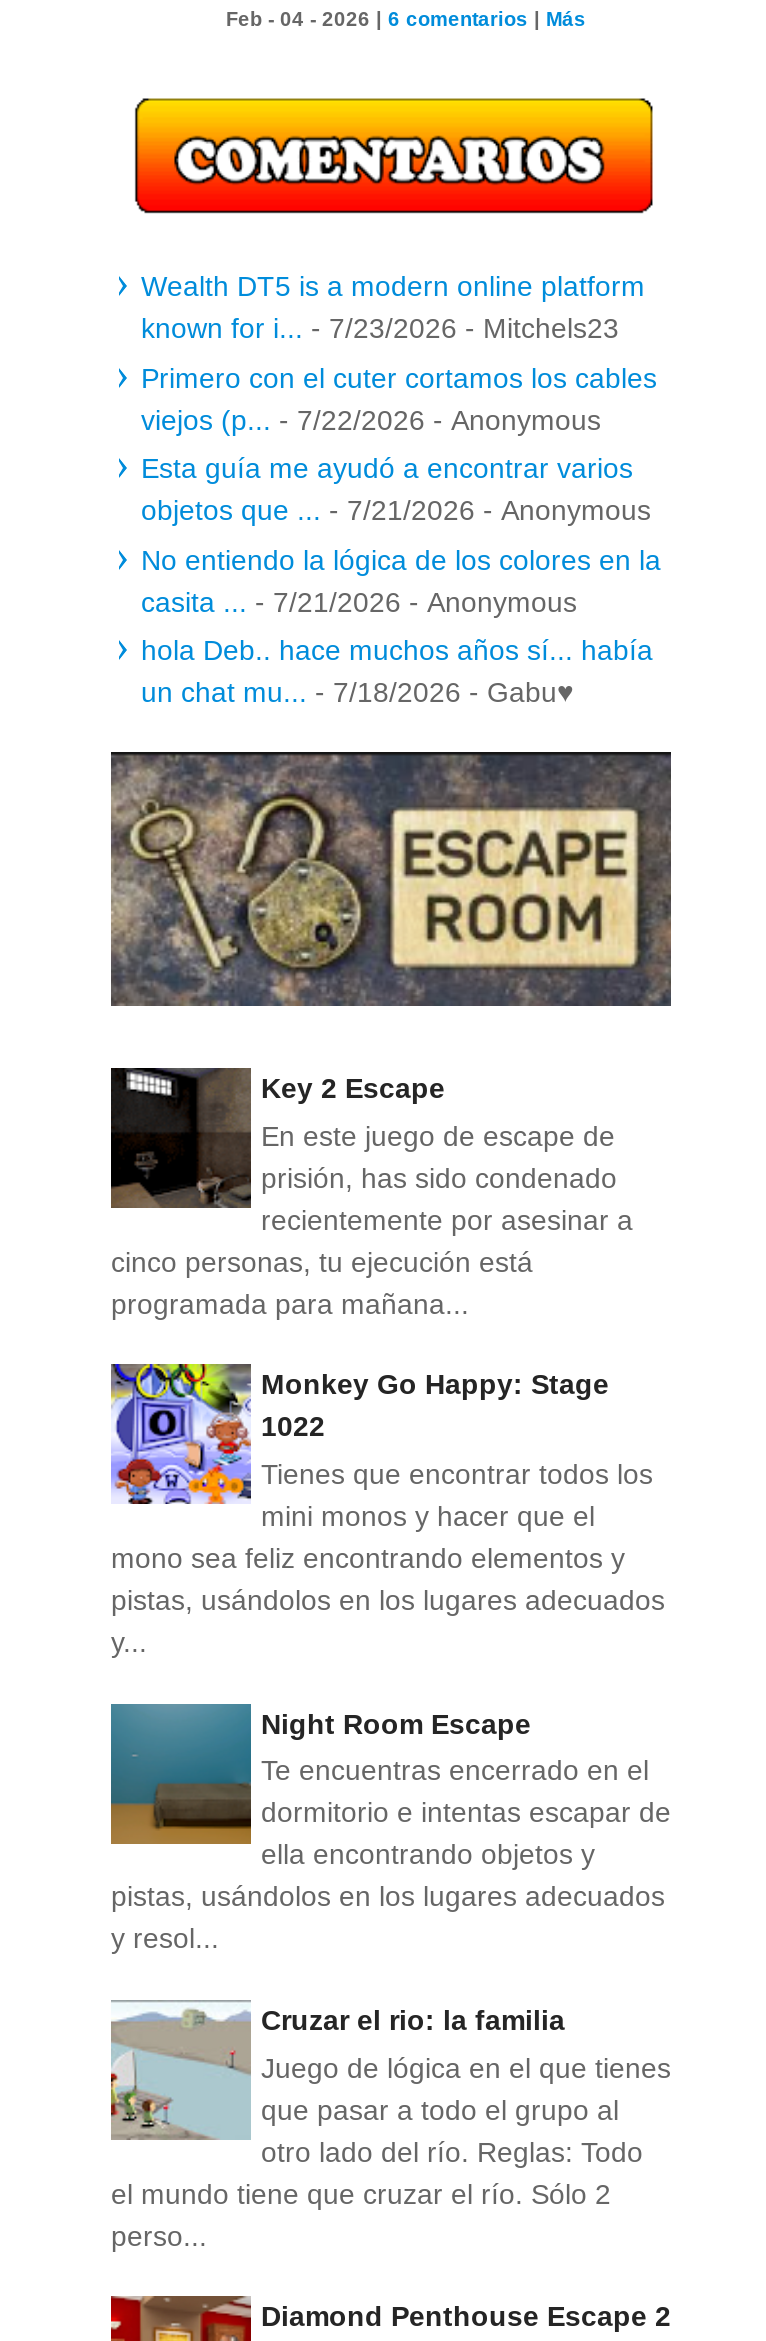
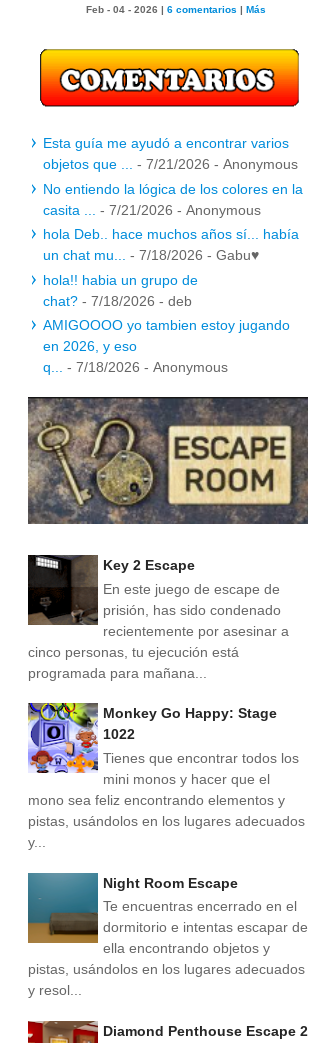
- Wealth DT5 is a modern online platform
- known for i... - 7/23/2026 - Mitchels23
- Primero con el cuter cortamos los cables
- viejos (p... - 7/22/2026 - Anonymous

+ hola!! habia un grupo de
+ chat? - 7/18/2026 - deb
+ AMIGOOOO yo tambien estoy jugando
+ en 2026, y eso
+ q... - 7/18/2026 - Anonymous

moved down: [image] | Key 2 Escape | En este juego de escape de | ... | pistas, usándolos en los lugares adecuados | y resol...

- [image]
- Cruzar el rio: la familia
- Juego de lógica en el que tienes
- que pasar a todo el grupo al
- otro lado del río. Reglas: Todo
- el mundo tiene que cruzar el río. Sólo 2
- perso...
